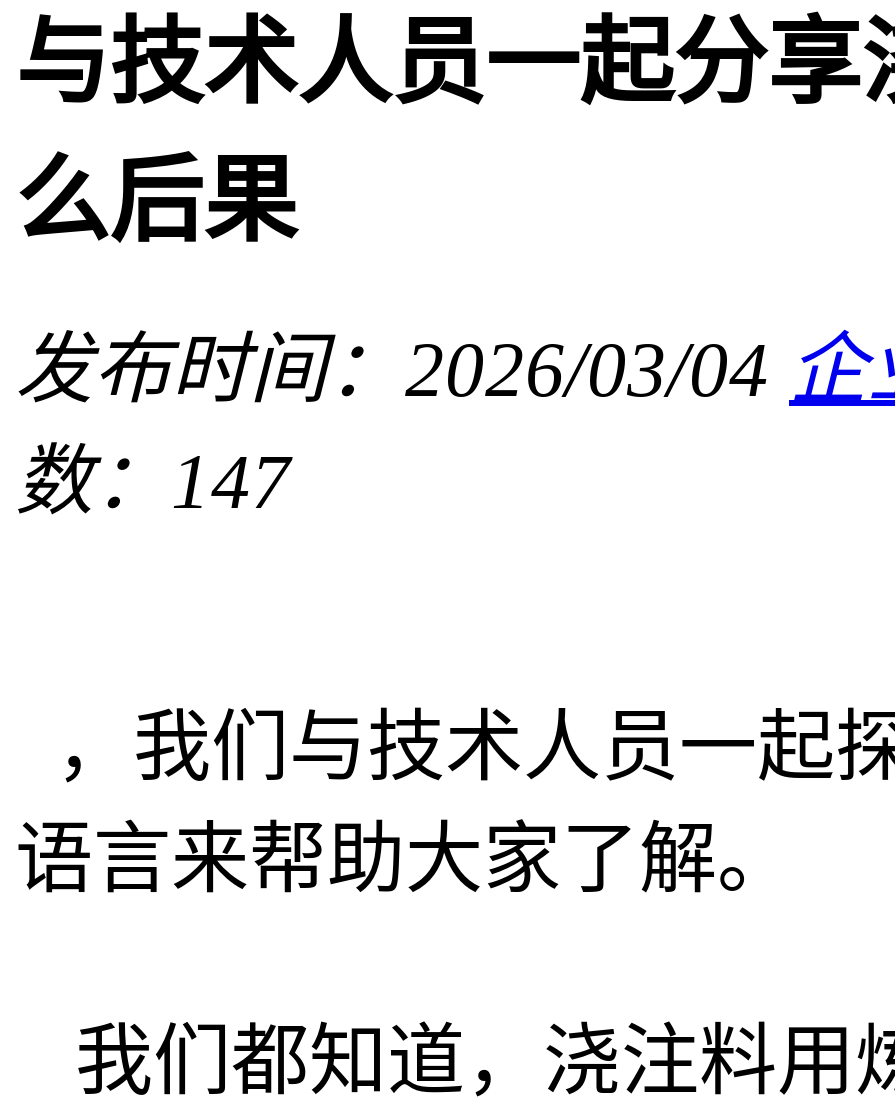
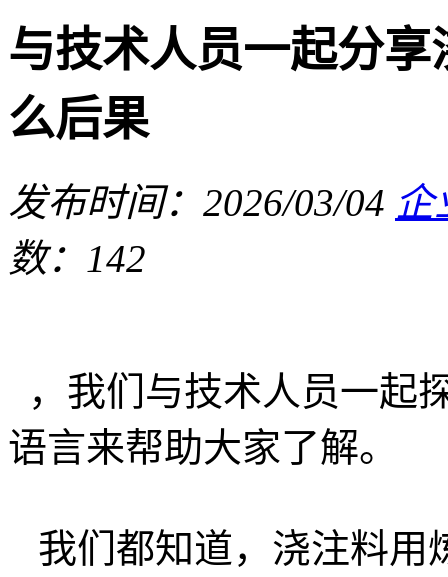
- 数：147
+ 数：142
